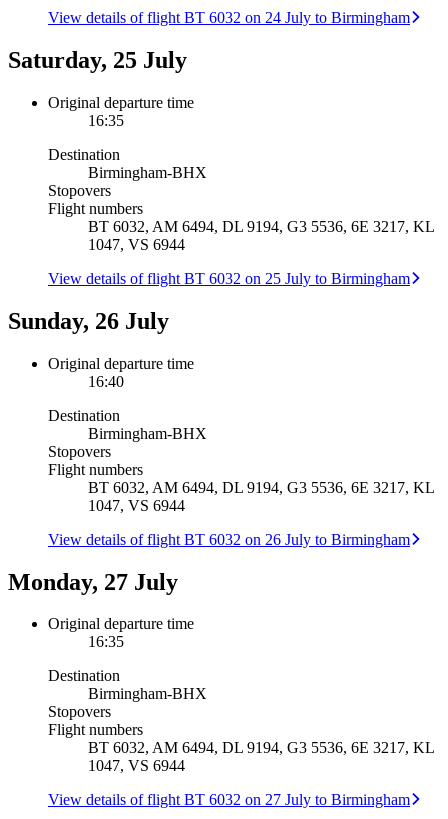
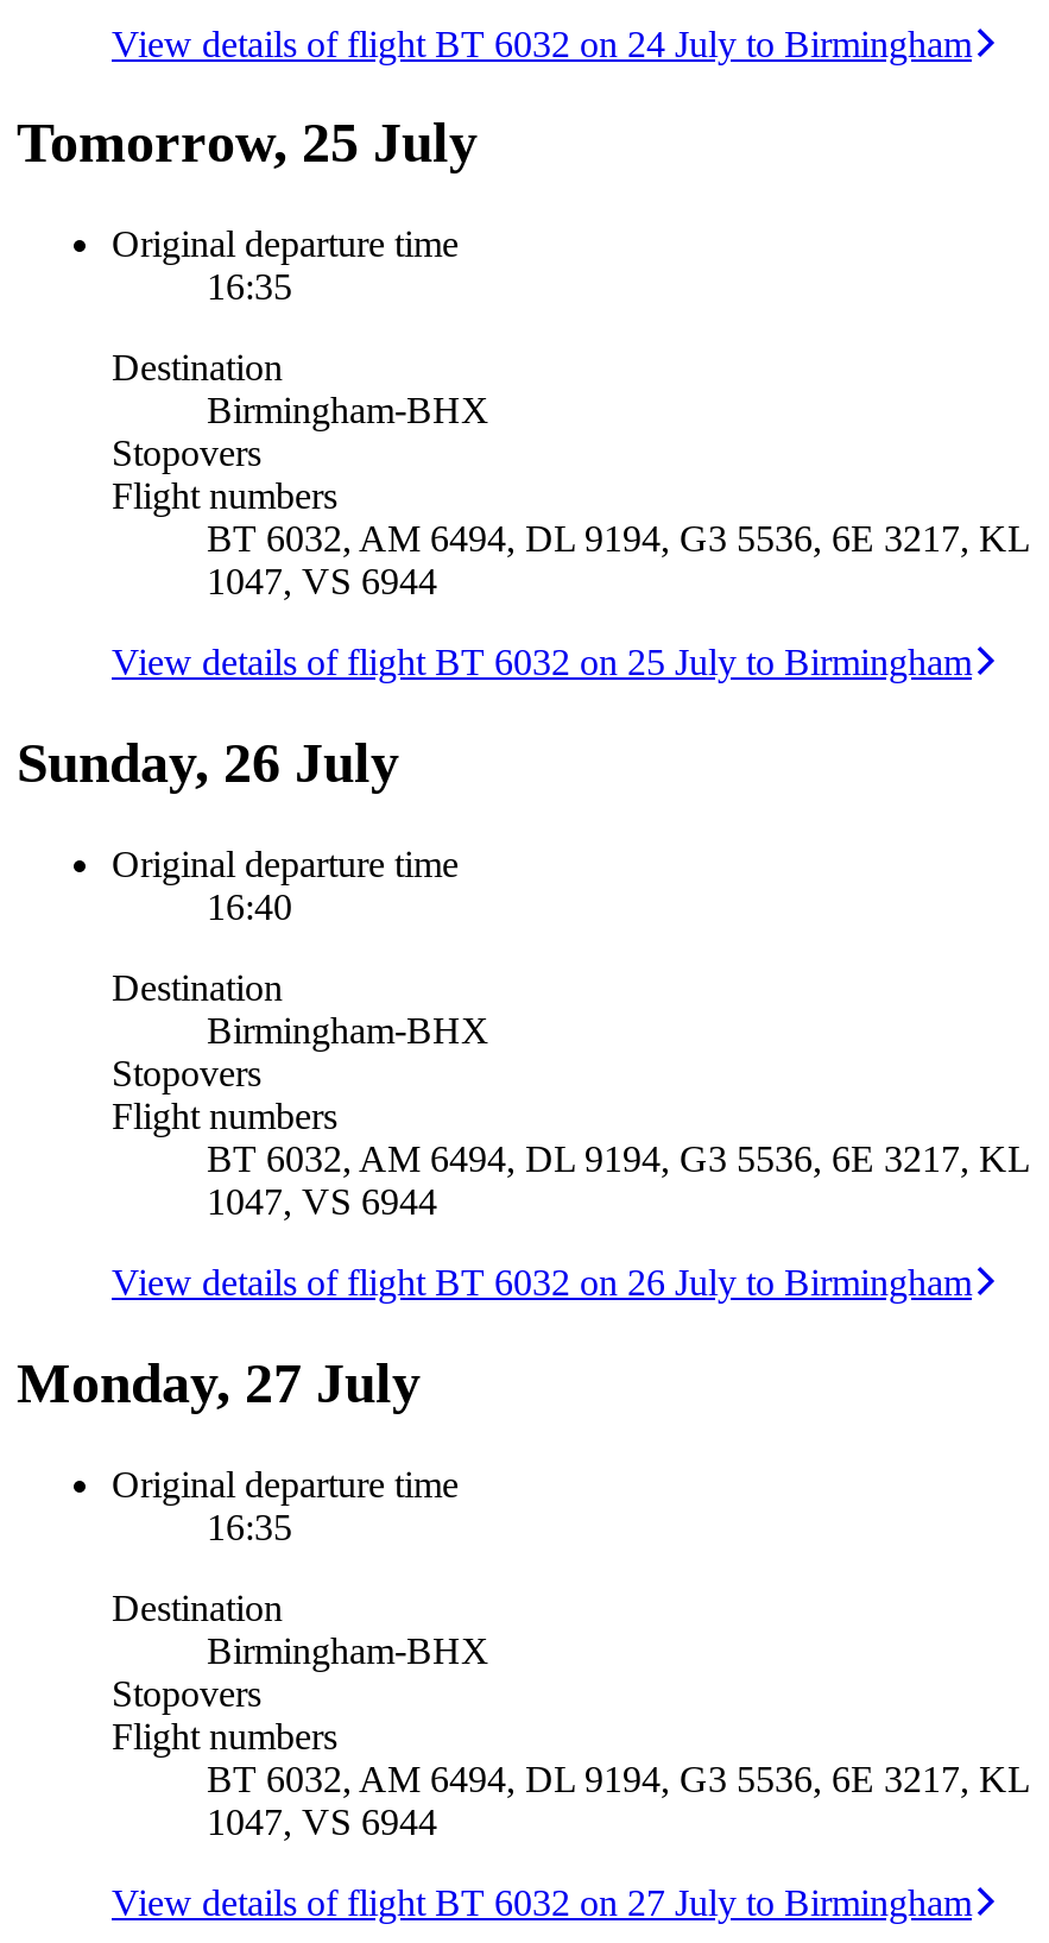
- Saturday, 25 July
+ Tomorrow, 25 July
